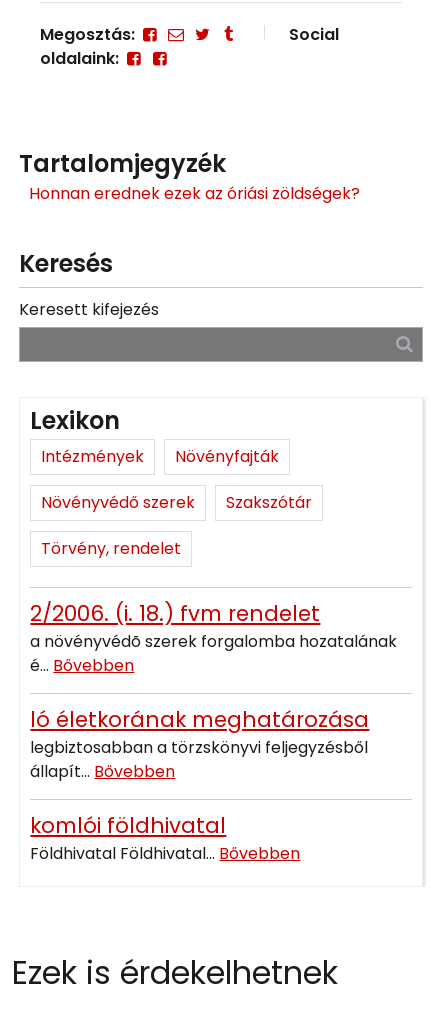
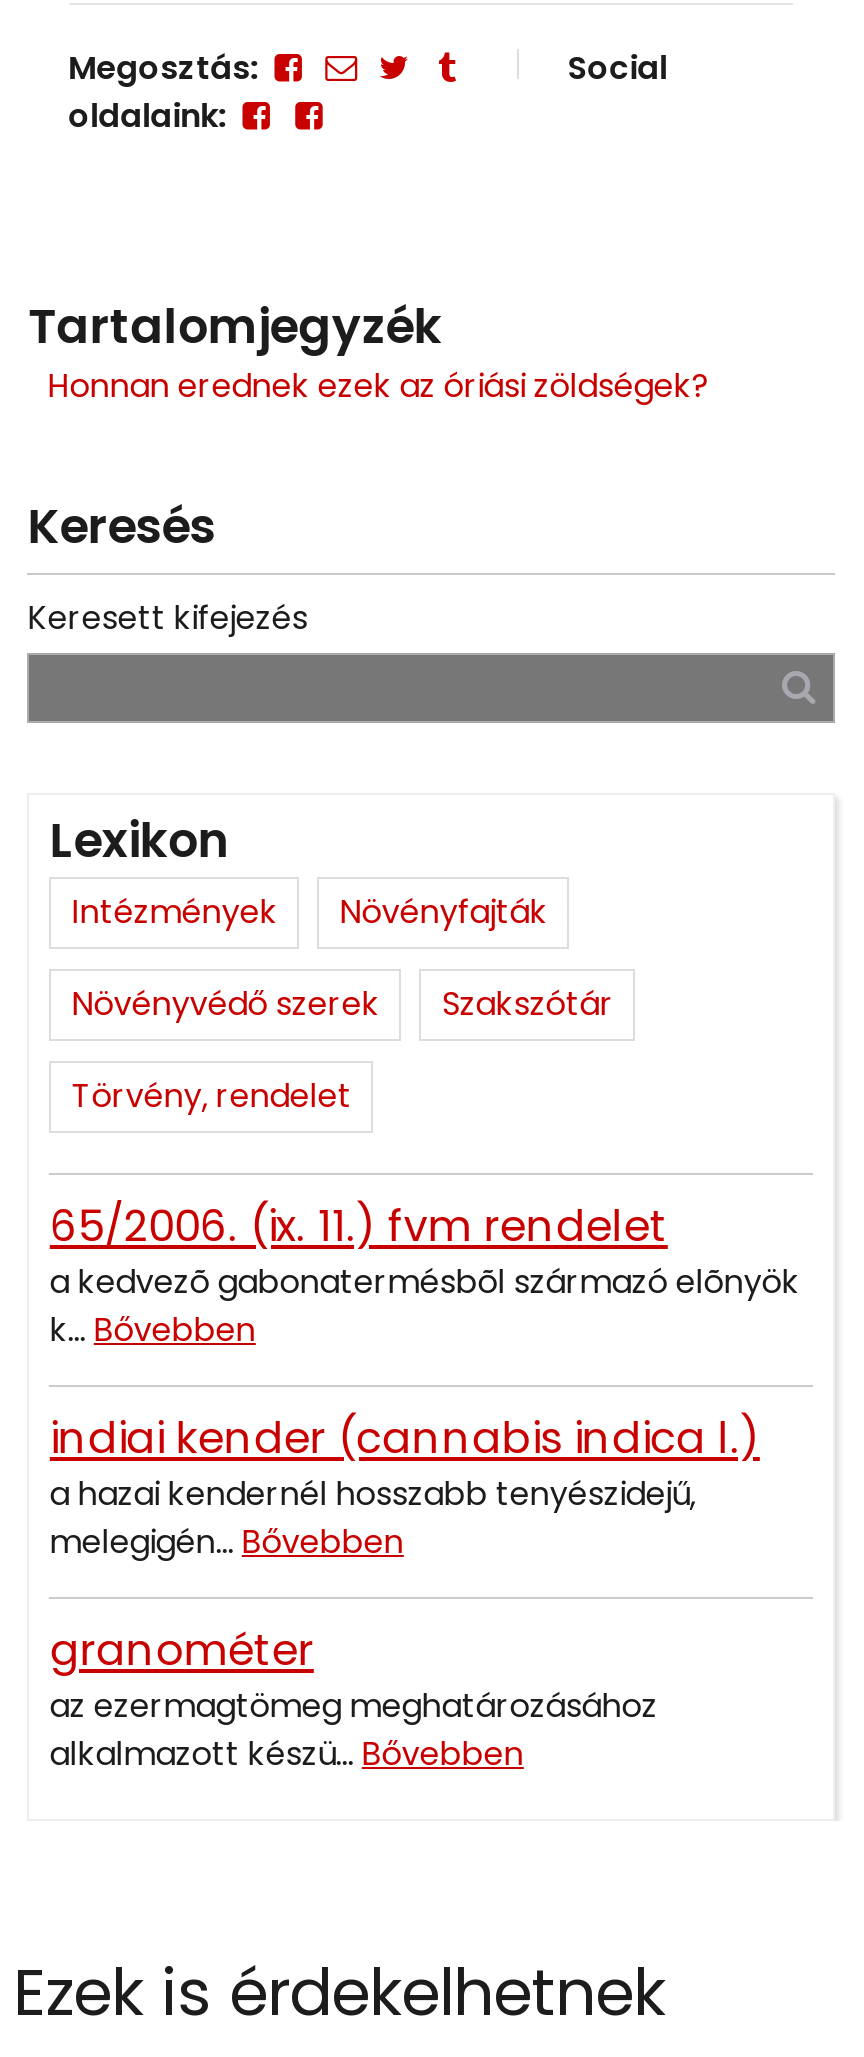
- 2/2006. (i. 18.) fvm rendelet
- a növényvédõ szerek forgalomba hozatalának
- é... Bővebben
+ 65/2006. (ix. 11.) fvm rendelet
+ a kedvezõ gabonatermésbõl származó elõnyök
+ k... Bővebben

- ló életkorának meghatározása
- legbiztosabban a törzskönyvi feljegyzésből
- állapít... Bővebben
+ indiai kender (cannabis indica l.)
+ a hazai kendernél hosszabb tenyészidejű,
+ melegigén... Bővebben

- komlói földhivatal
- Földhivatal Földhivatal... Bővebben
+ granométer
+ az ezermagtömeg meghatározásához
+ alkalmazott készü... Bővebben
